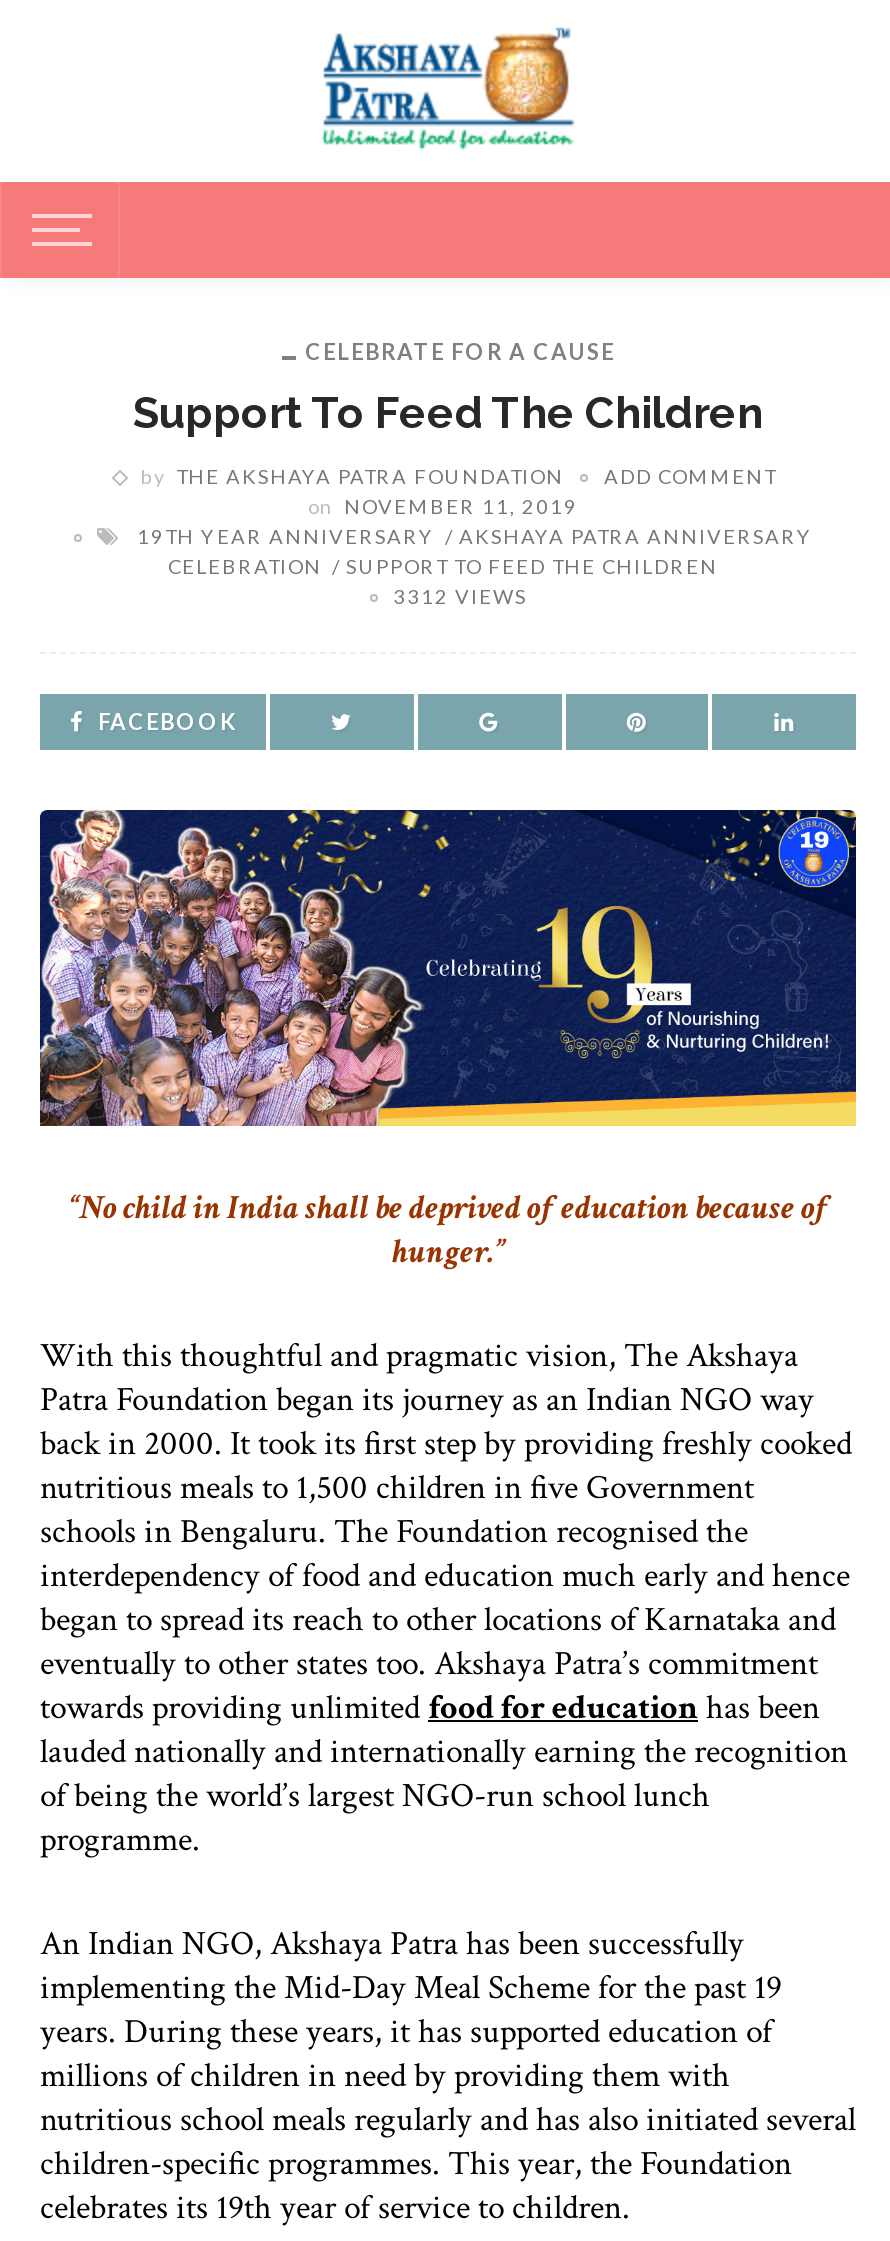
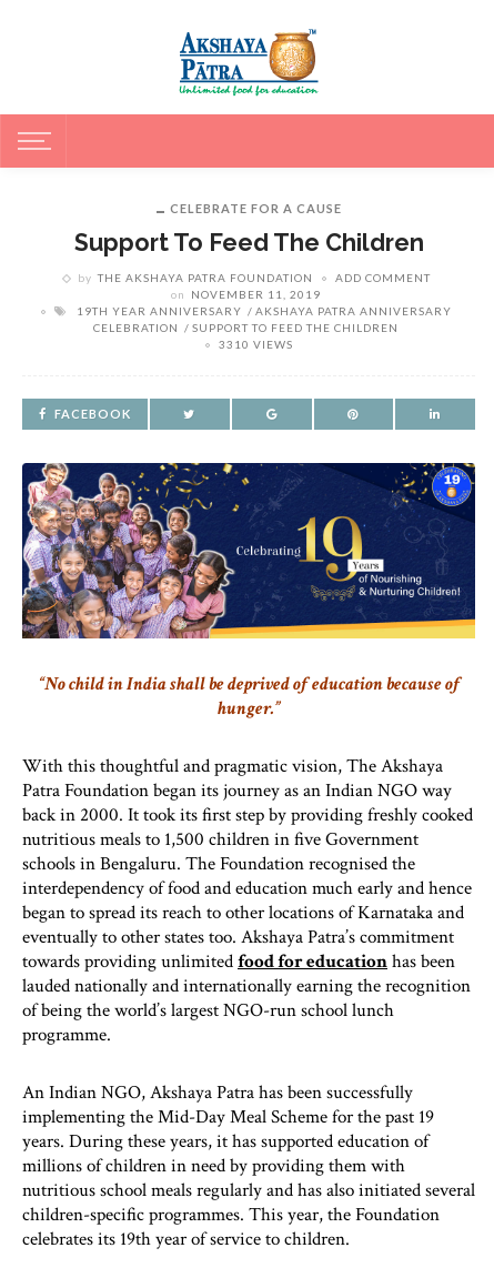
- 3312 VIEWS
+ 3310 VIEWS
